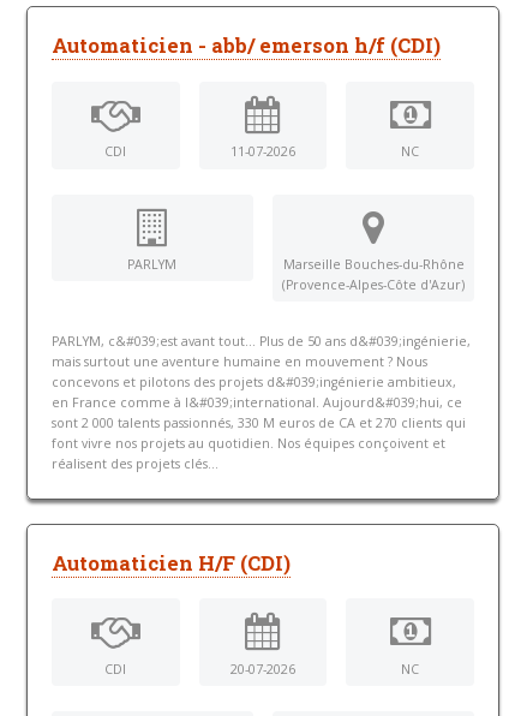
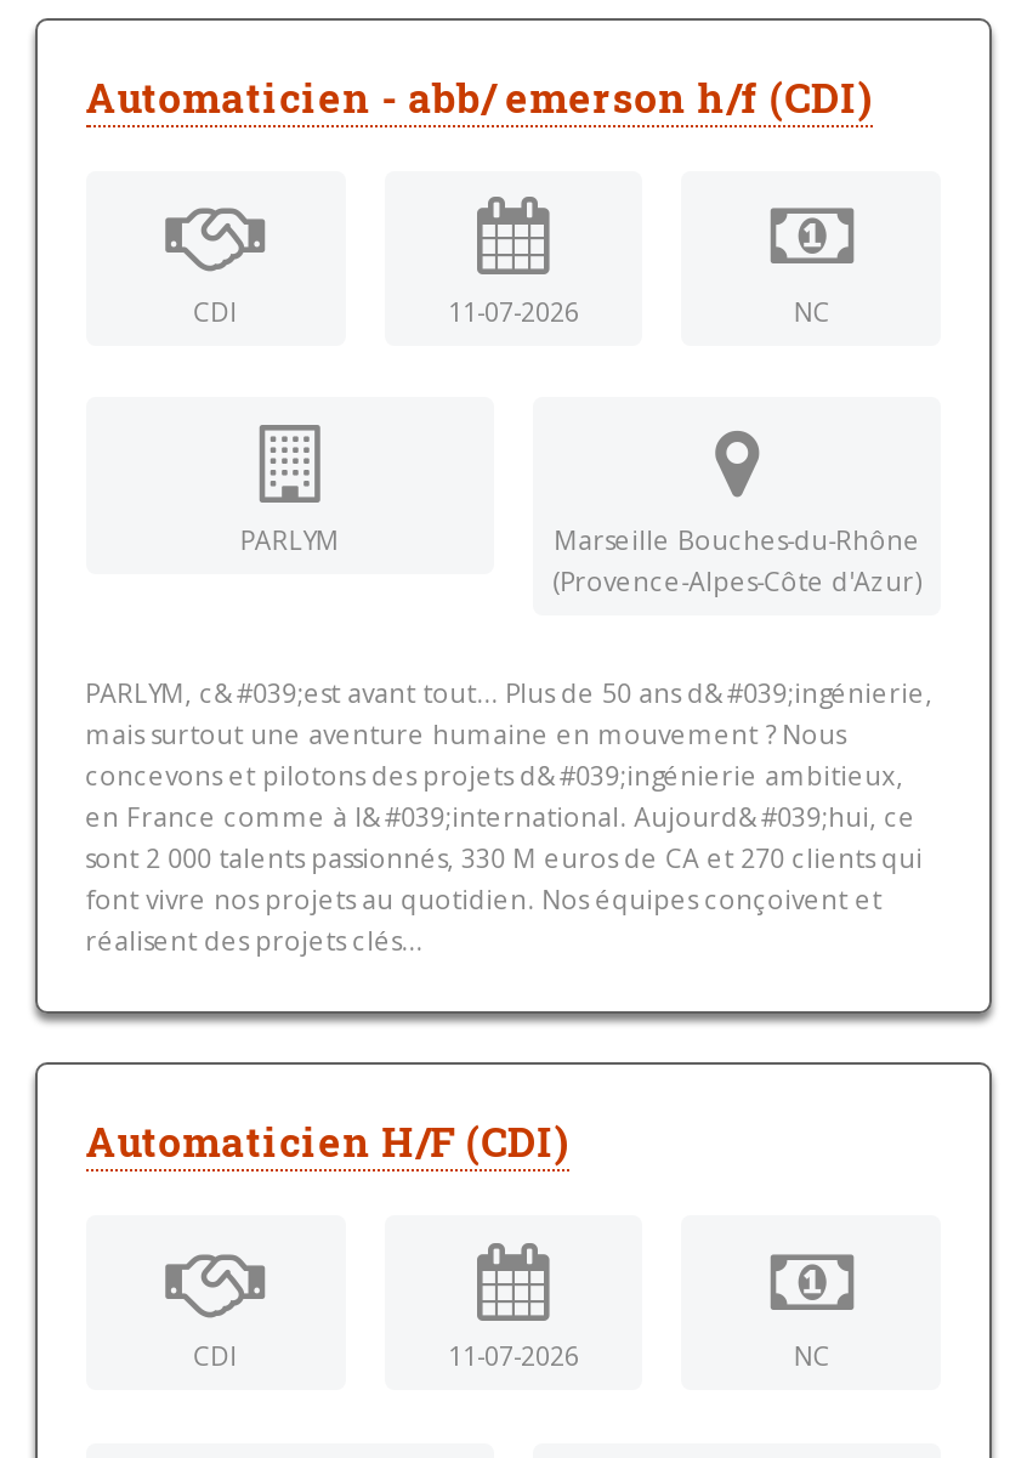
- 20-07-2026
+ 11-07-2026
